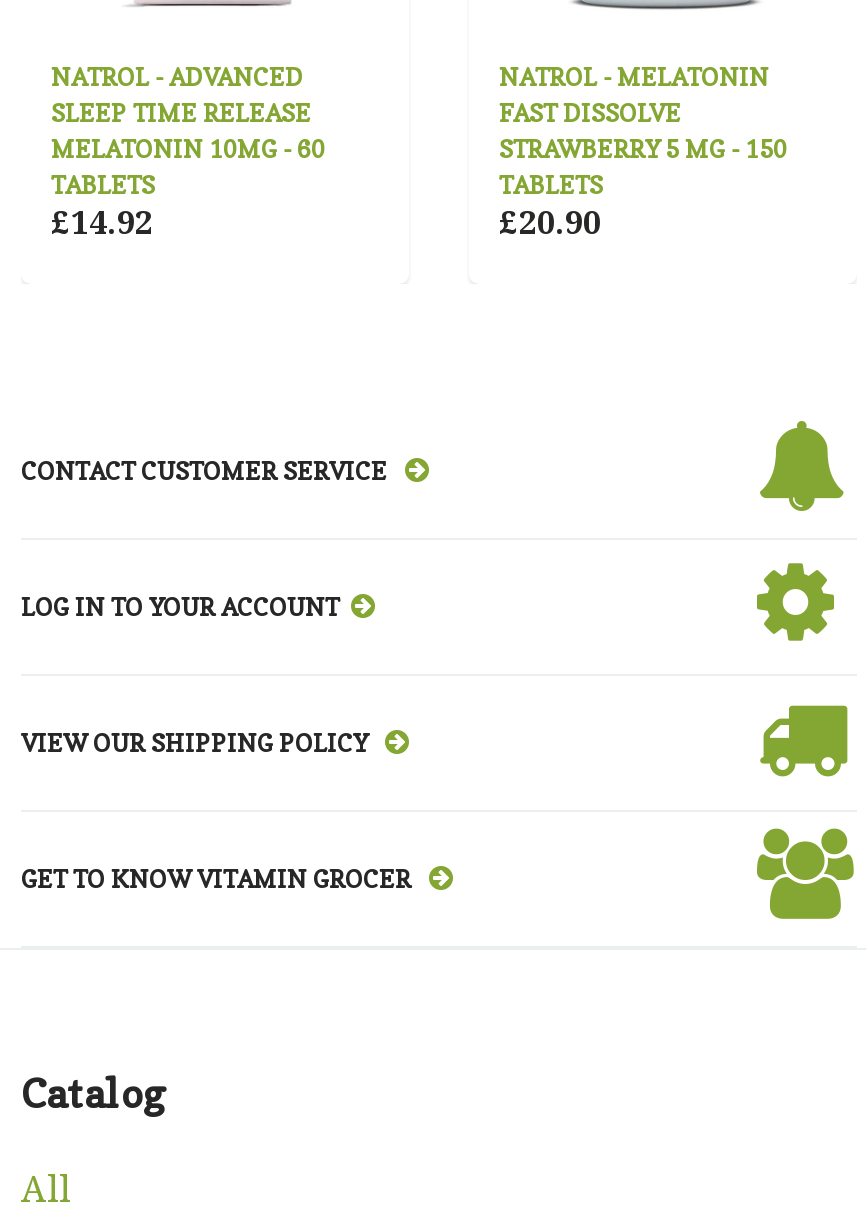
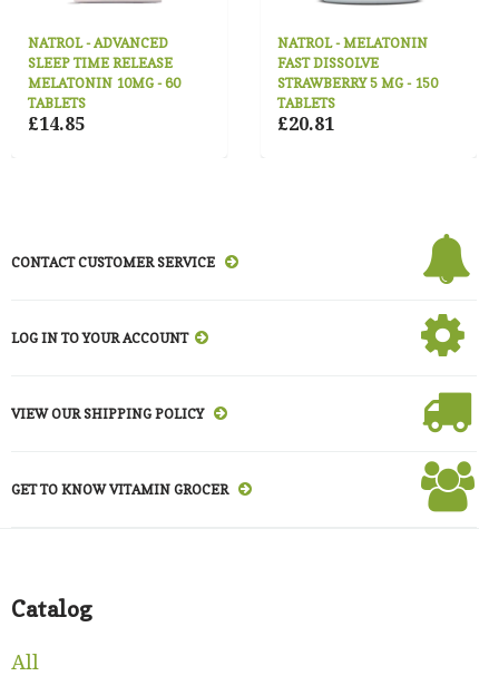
- £14.92
+ £14.85

- £20.90
+ £20.81
